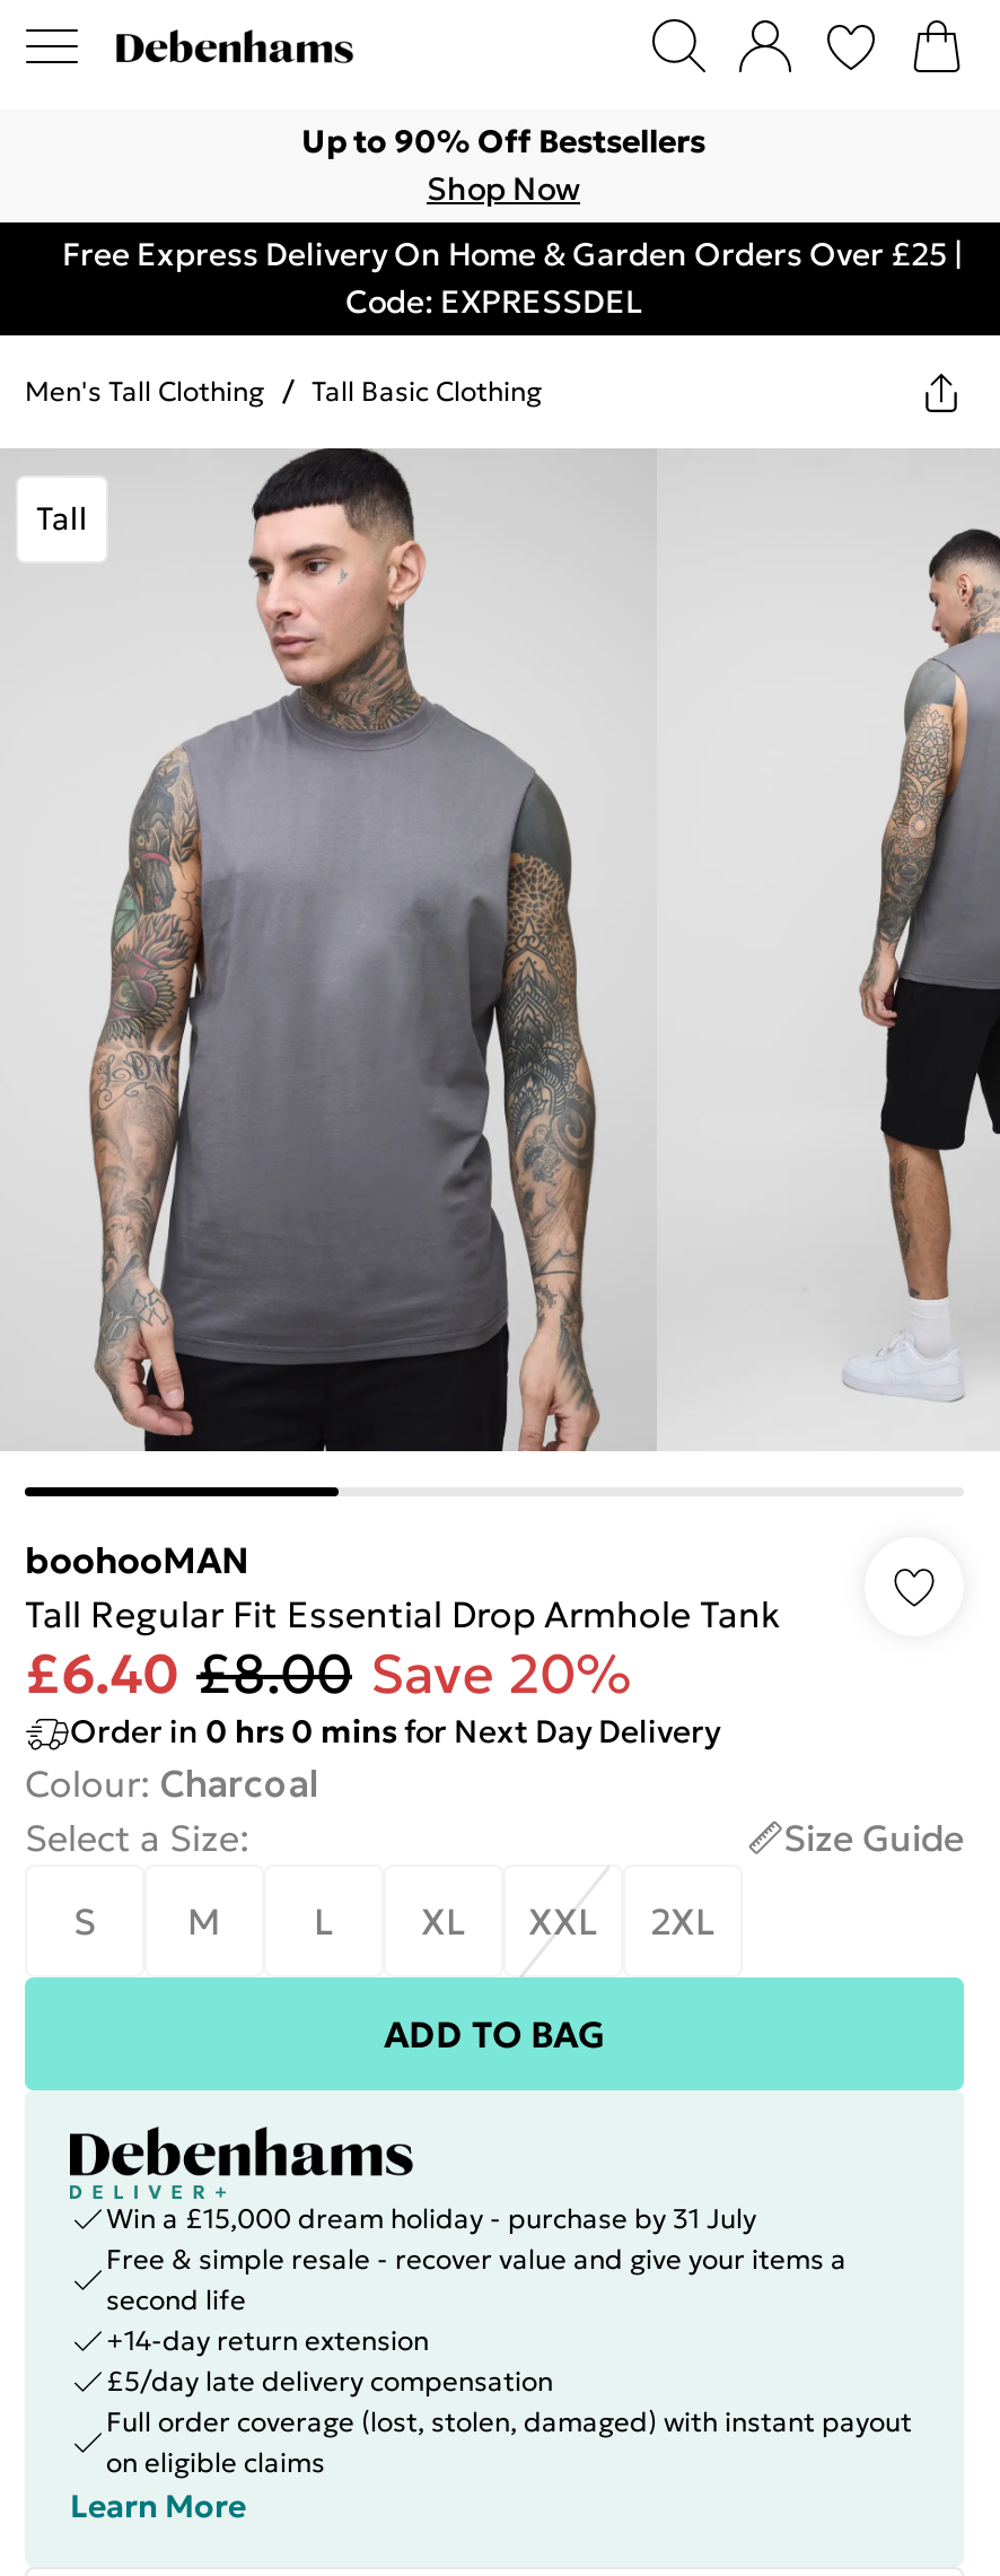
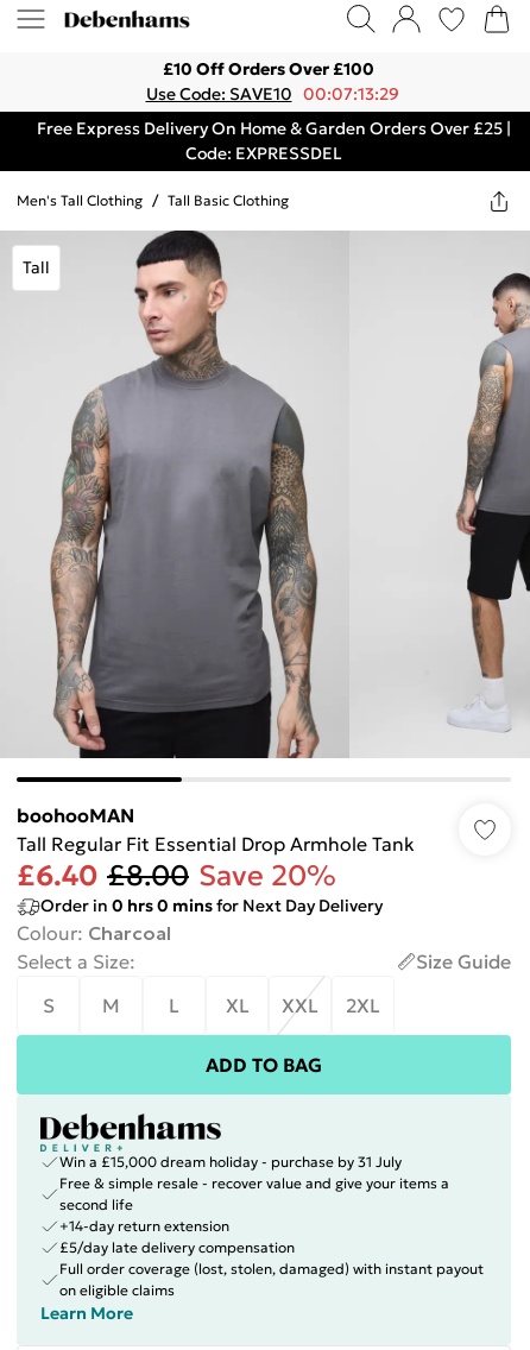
- Up to 90% Off Bestsellers
- Shop Now
+ £10 Off Orders Over £100
+ Use Code: SAVE10 00:07:13:29
